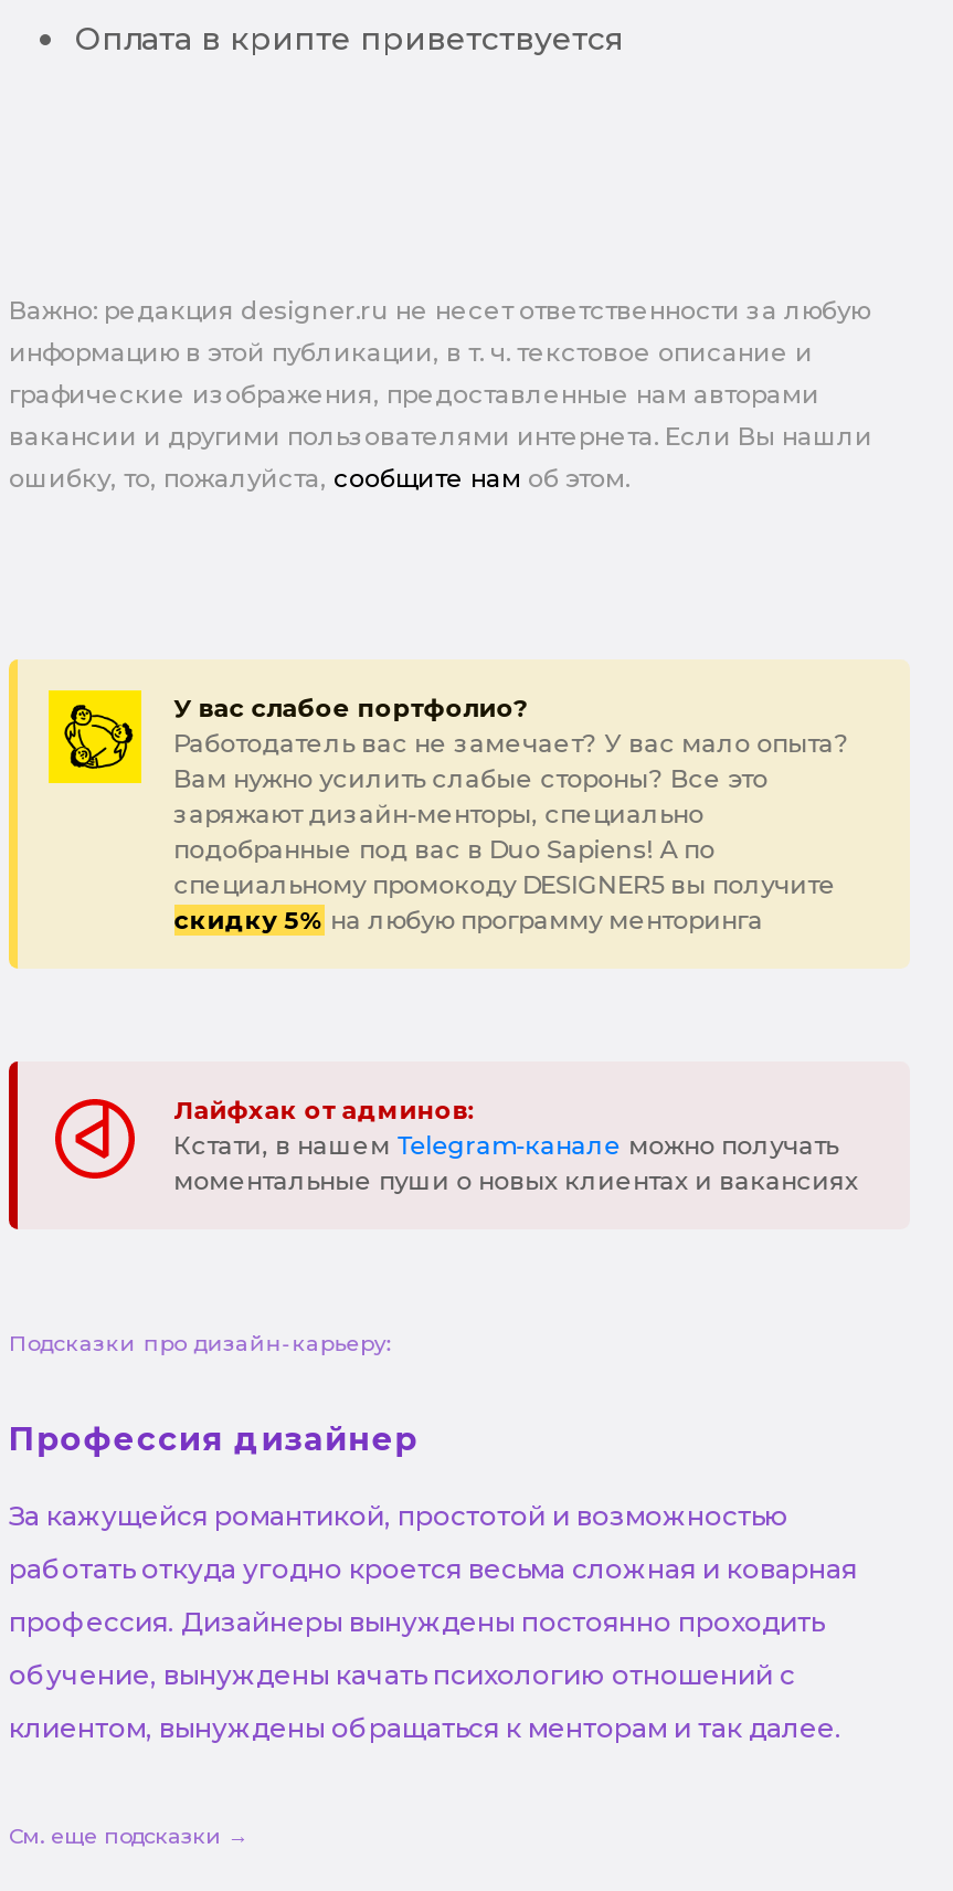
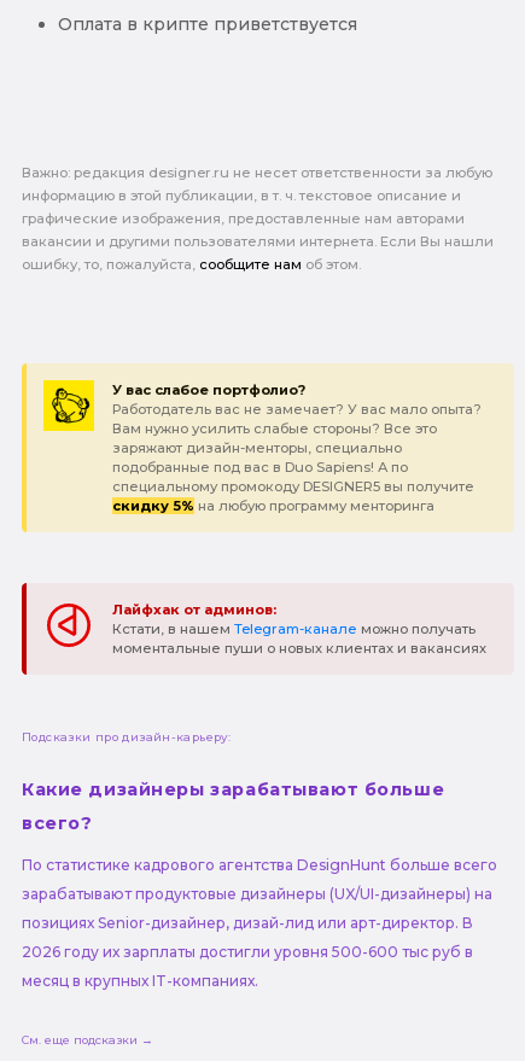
- Профессия дизайнер
- За кажущейся романтикой, простотой и возможностью
- работать откуда угодно кроется весьма сложная и коварная
- профессия. Дизайнеры вынуждены постоянно проходить
- обучение, вынуждены качать психологию отношений с
- клиентом, вынуждены обращаться к менторам и так далее.
+ Какие дизайнеры зарабатывают больше
+ всего?
+ По статистике кадрового агентства DesignHunt больше всего
+ зарабатывают продуктовые дизайнеры (UX/UI-дизайнеры) на
+ позициях Senior-дизайнер, дизай-лид или арт-директор. В
+ 2026 году их зарплаты достигли уровня 500-600 тыс руб в
+ месяц в крупных IT-компаниях.
